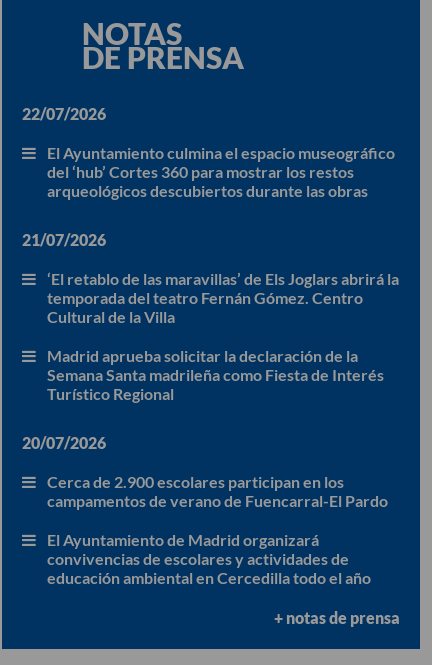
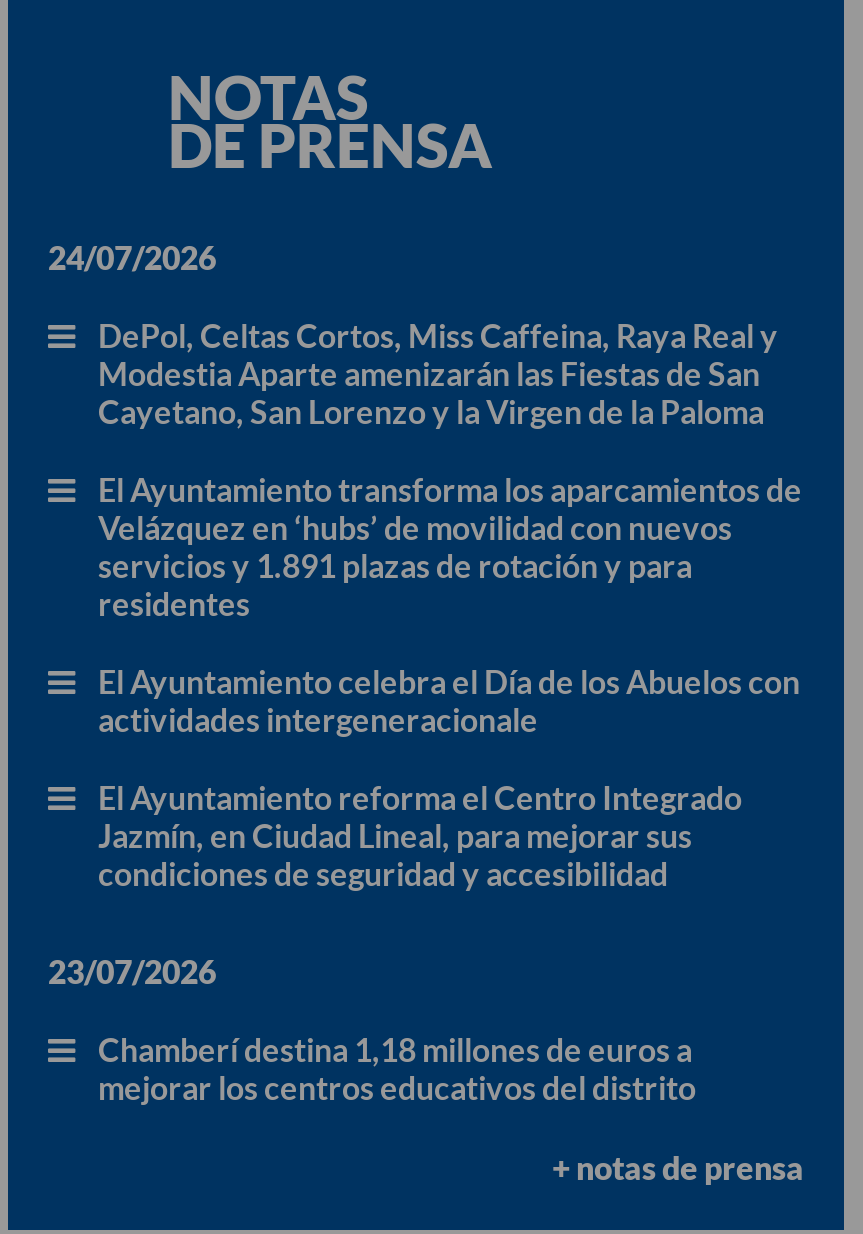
- 22/07/2026
- El Ayuntamiento culmina el espacio museográfico
- del ‘hub’ Cortes 360 para mostrar los restos
- arqueológicos descubiertos durante las obras
- 21/07/2026
- ‘El retablo de las maravillas’ de Els Joglars abrirá la
- temporada del teatro Fernán Gómez. Centro
- Cultural de la Villa
- Madrid aprueba solicitar la declaración de la
- Semana Santa madrileña como Fiesta de Interés
- Turístico Regional
- 20/07/2026
- Cerca de 2.900 escolares participan en los
- campamentos de verano de Fuencarral-El Pardo
- El Ayuntamiento de Madrid organizará
- convivencias de escolares y actividades de
- educación ambiental en Cercedilla todo el año
+ 24/07/2026
+ DePol, Celtas Cortos, Miss Caffeina, Raya Real y
+ Modestia Aparte amenizarán las Fiestas de San
+ Cayetano, San Lorenzo y la Virgen de la Paloma
+ El Ayuntamiento transforma los aparcamientos de
+ Velázquez en ‘hubs’ de movilidad con nuevos
+ servicios y 1.891 plazas de rotación y para
+ residentes
+ El Ayuntamiento celebra el Día de los Abuelos con
+ actividades intergeneracionale
+ El Ayuntamiento reforma el Centro Integrado
+ Jazmín, en Ciudad Lineal, para mejorar sus
+ condiciones de seguridad y accesibilidad
+ 23/07/2026
+ Chamberí destina 1,18 millones de euros a
+ mejorar los centros educativos del distrito
